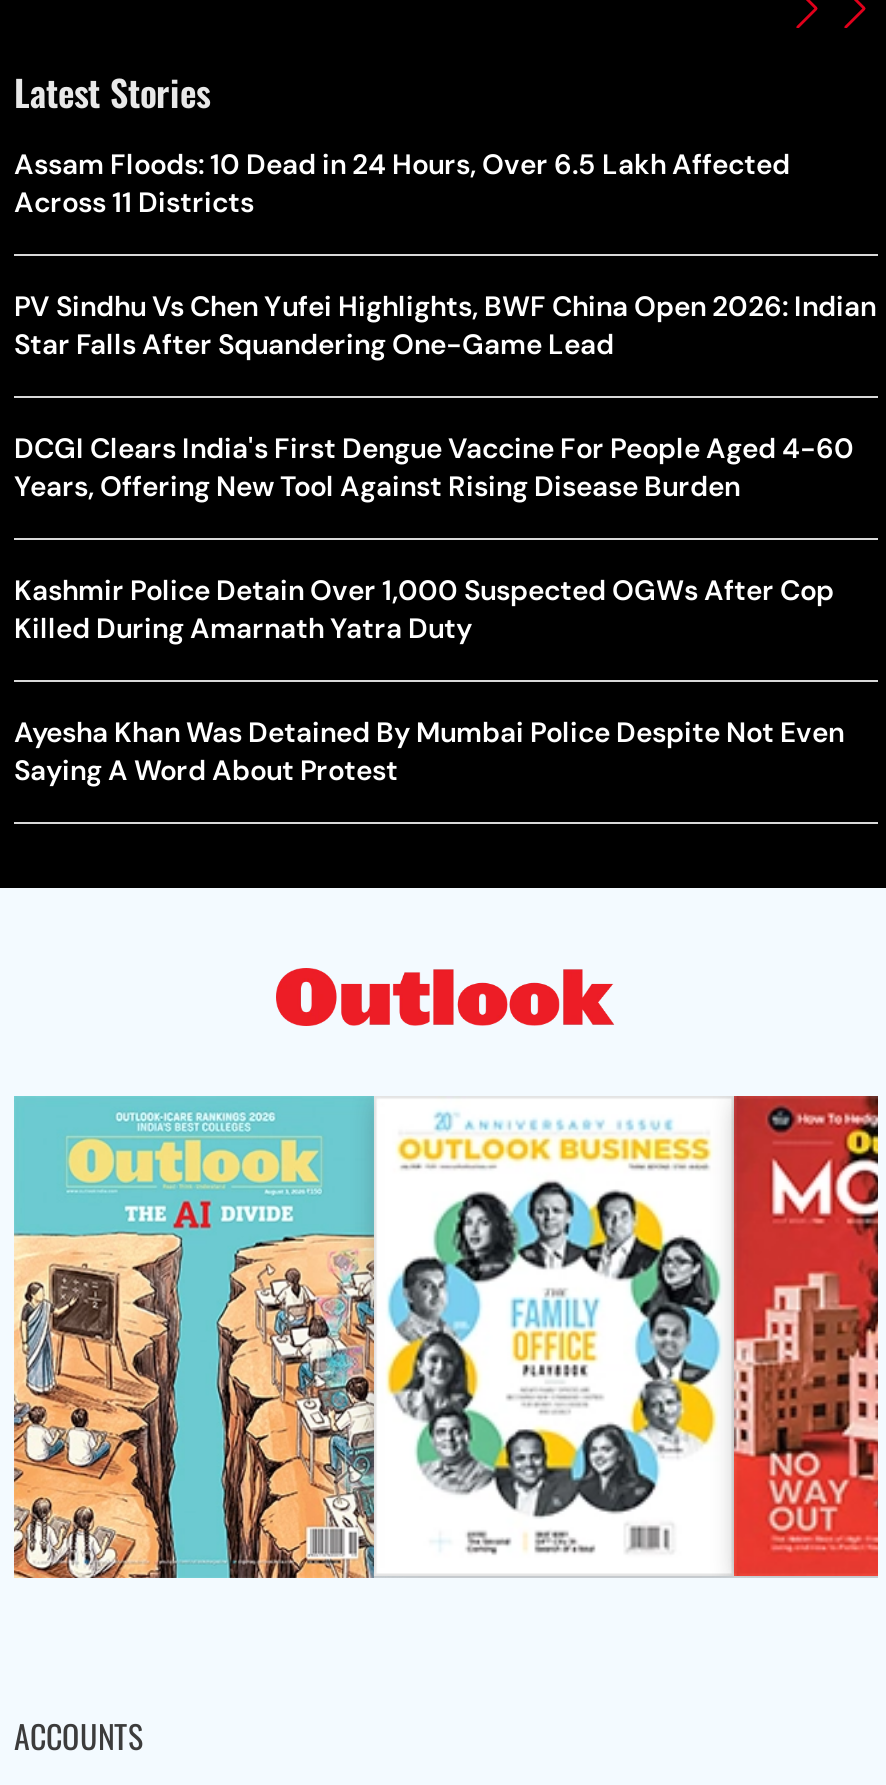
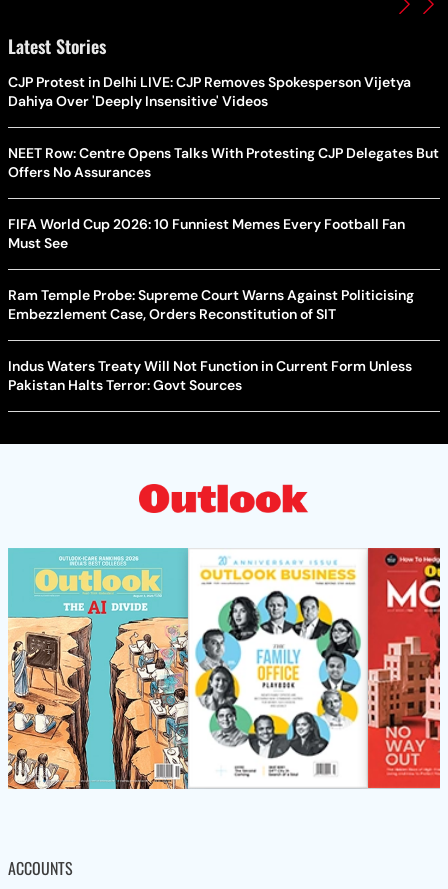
- Assam Floods: 10 Dead in 24 Hours, Over 6.5 Lakh Affected
- Across 11 Districts
+ CJP Protest in Delhi LIVE: CJP Removes Spokesperson Vijetya
+ Dahiya Over 'Deeply Insensitive' Videos

- PV Sindhu Vs Chen Yufei Highlights, BWF China Open 2026: Indian
- Star Falls After Squandering One-Game Lead
+ NEET Row: Centre Opens Talks With Protesting CJP Delegates But
+ Offers No Assurances

- DCGI Clears India's First Dengue Vaccine For People Aged 4-60
- Years, Offering New Tool Against Rising Disease Burden
+ FIFA World Cup 2026: 10 Funniest Memes Every Football Fan
+ Must See

- Kashmir Police Detain Over 1,000 Suspected OGWs After Cop
- Killed During Amarnath Yatra Duty
+ Ram Temple Probe: Supreme Court Warns Against Politicising
+ Embezzlement Case, Orders Reconstitution of SIT

- Ayesha Khan Was Detained By Mumbai Police Despite Not Even
- Saying A Word About Protest
+ Indus Waters Treaty Will Not Function in Current Form Unless
+ Pakistan Halts Terror: Govt Sources
